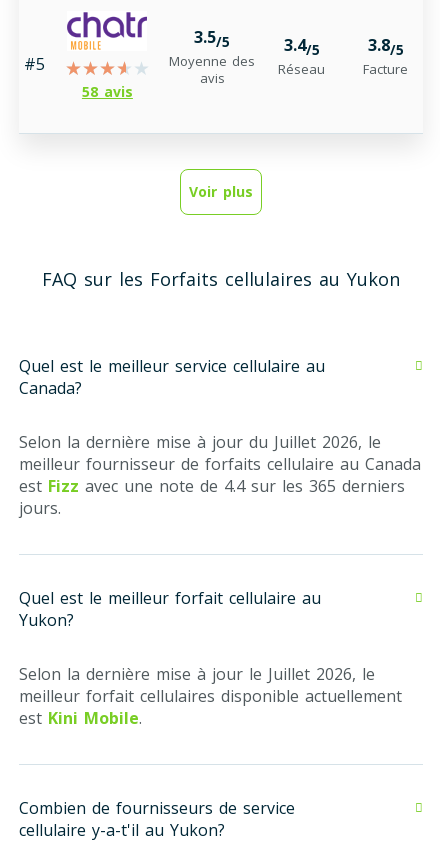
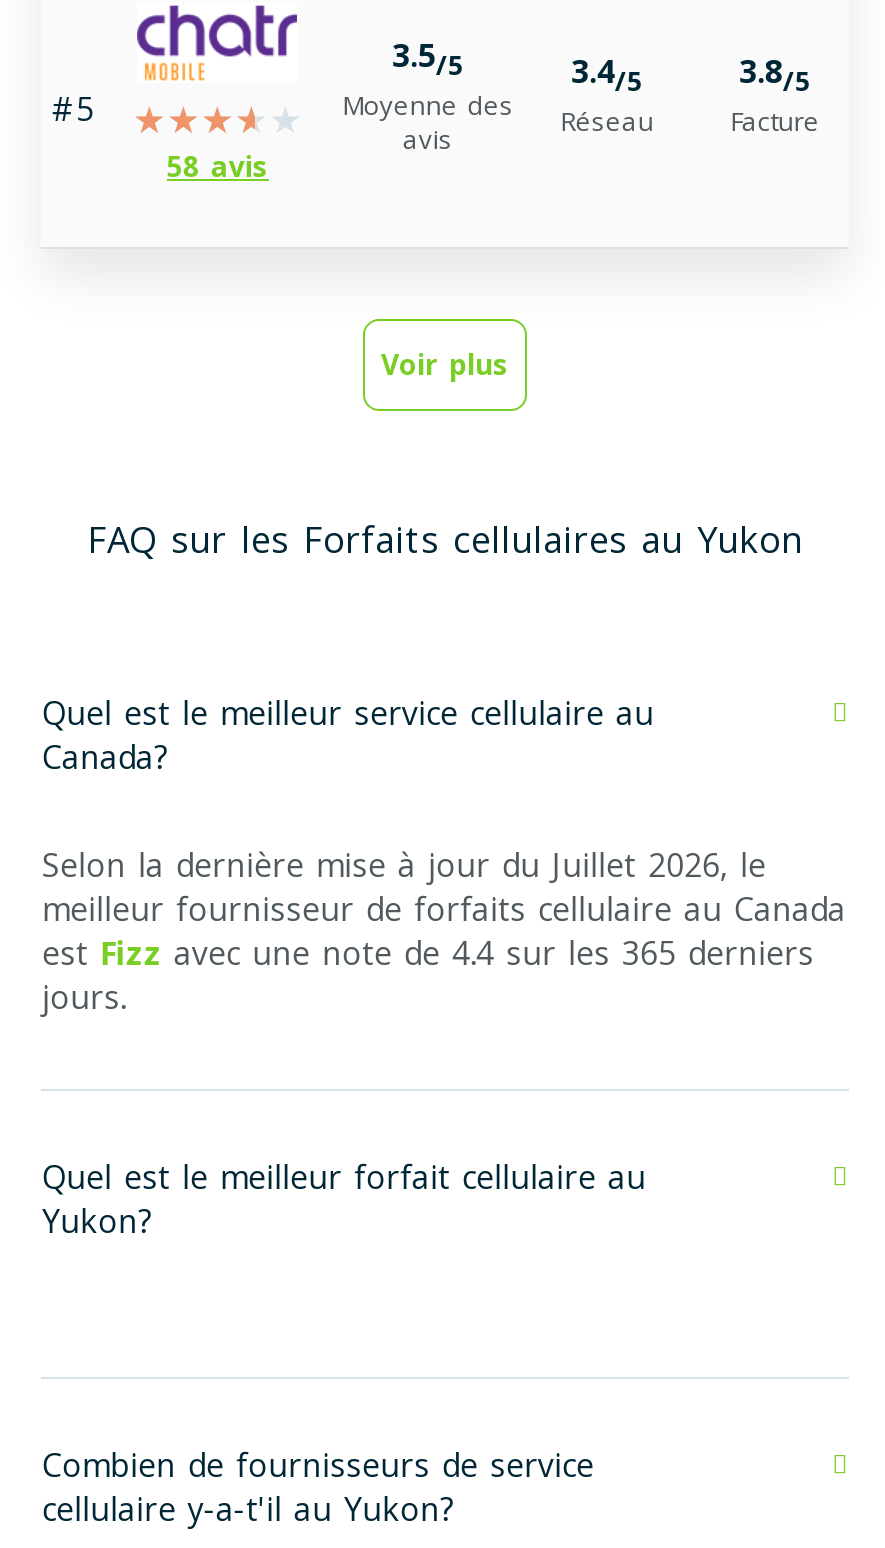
- Selon la dernière mise à jour le Juillet 2026, le
- meilleur forfait cellulaires disponible actuellement
- est Kini Mobile.
